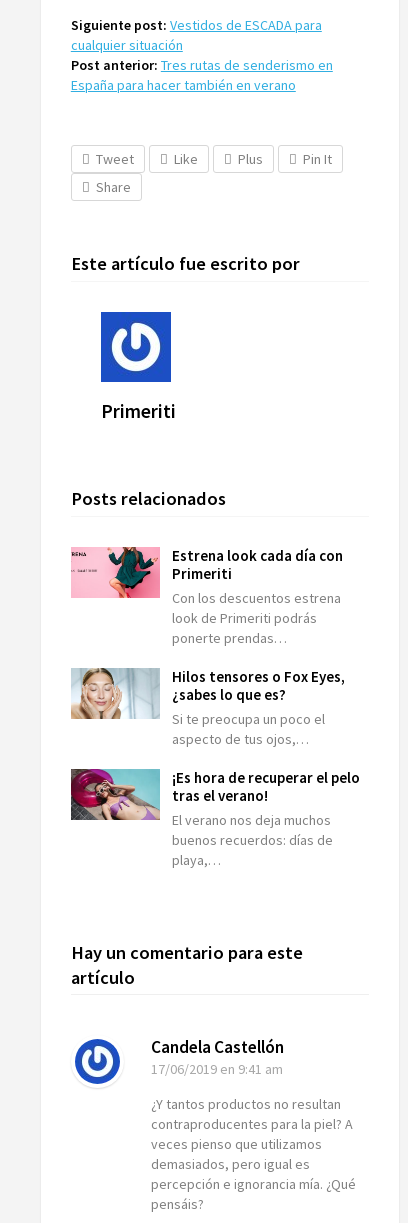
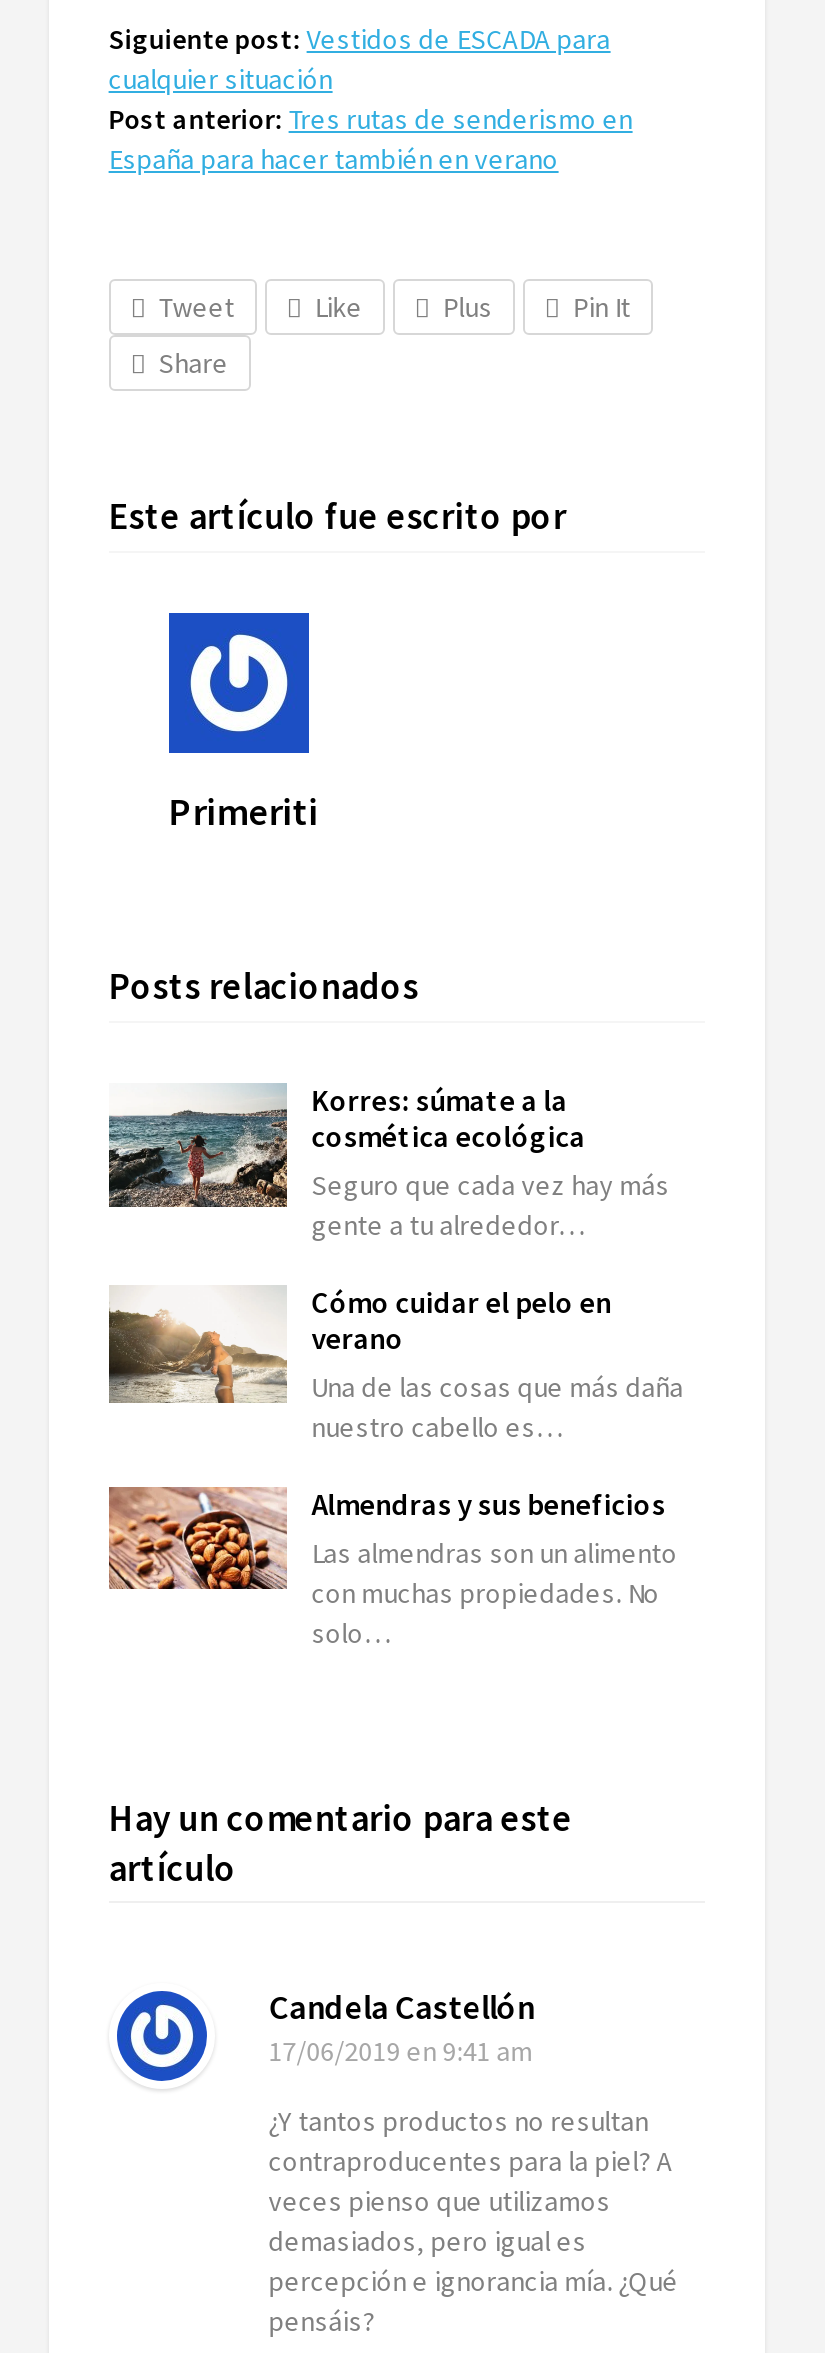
- [image]
- Estrena look cada día con
- Primeriti
- Con los descuentos estrena
- look de Primeriti podrás
- ponerte prendas…
+ [image]
+ Korres: súmate a la
+ cosmética ecológica
+ Seguro que cada vez hay más
+ gente a tu alrededor…

- [image]
- Hilos tensores o Fox Eyes,
- ¿sabes lo que es?
- Si te preocupa un poco el
- aspecto de tus ojos,…
+ [image]
+ Cómo cuidar el pelo en
+ verano
+ Una de las cosas que más daña
+ nuestro cabello es…

- [image]
- ¡Es hora de recuperar el pelo
- tras el verano!
- El verano nos deja muchos
- buenos recuerdos: días de
- playa,…
+ [image]
+ Almendras y sus beneficios
+ Las almendras son un alimento
+ con muchas propiedades. No
+ solo…
